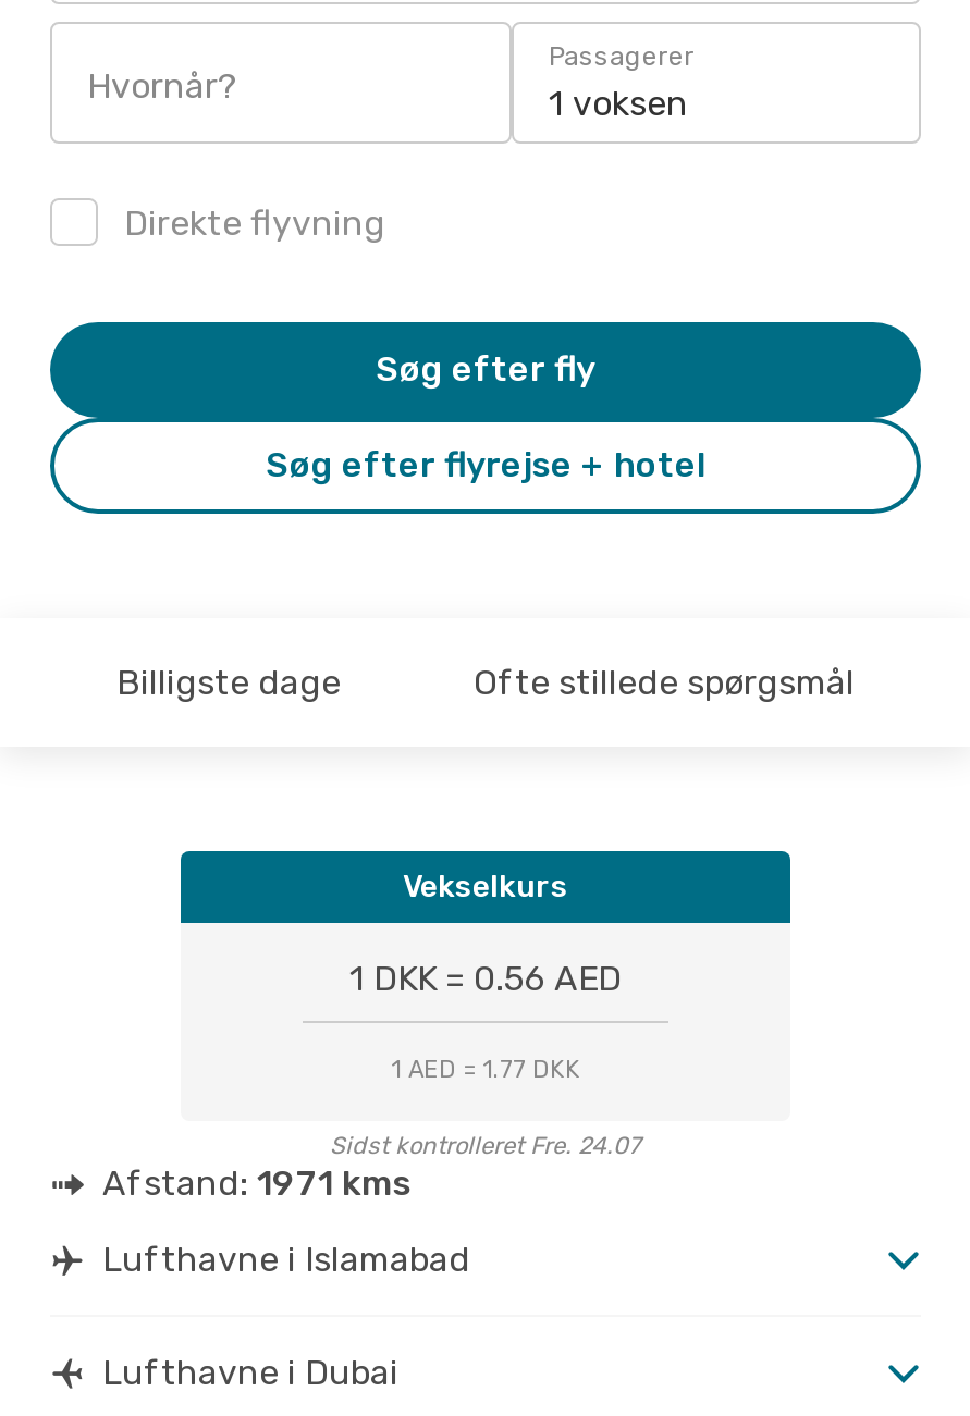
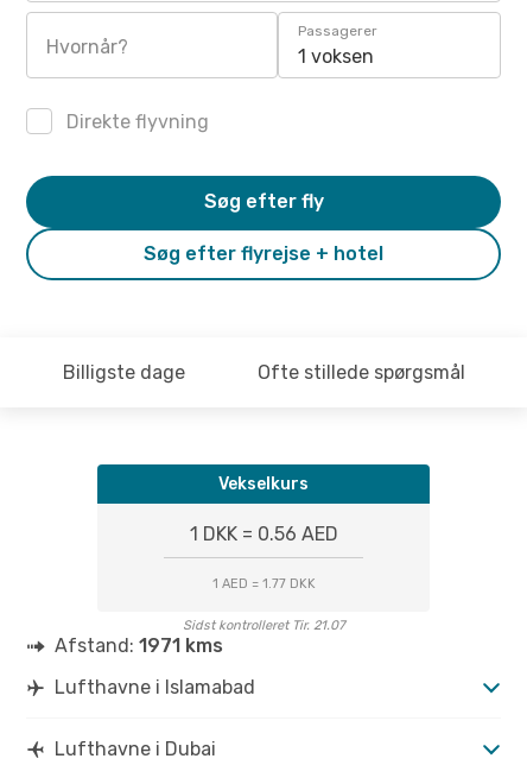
- Sidst kontrolleret Fre. 24.07
+ Sidst kontrolleret Tir. 21.07
